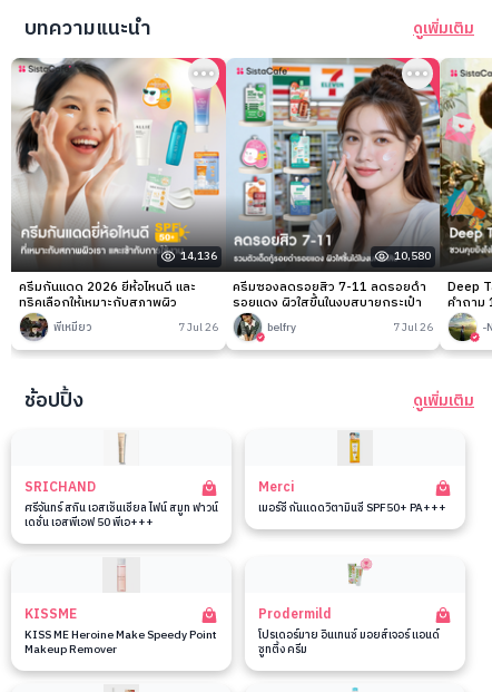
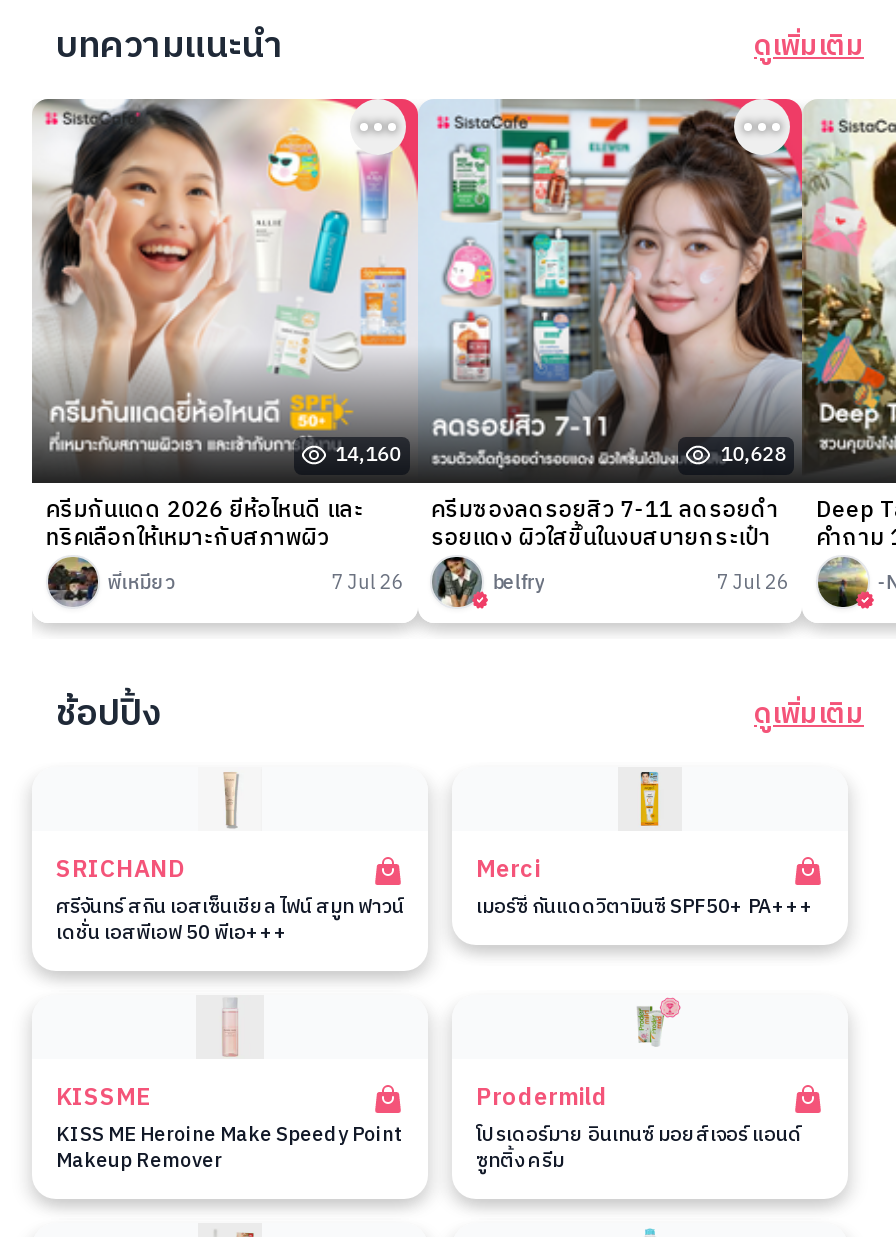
- 14,136
+ 14,160

- 10,580
+ 10,628
